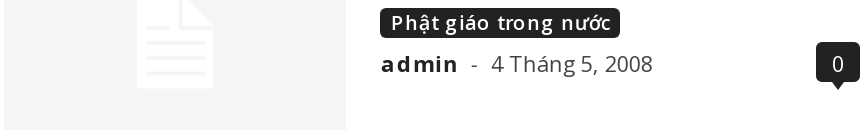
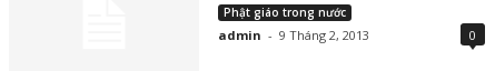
- admin - 4 Tháng 5, 2008
+ admin - 9 Tháng 2, 2013
